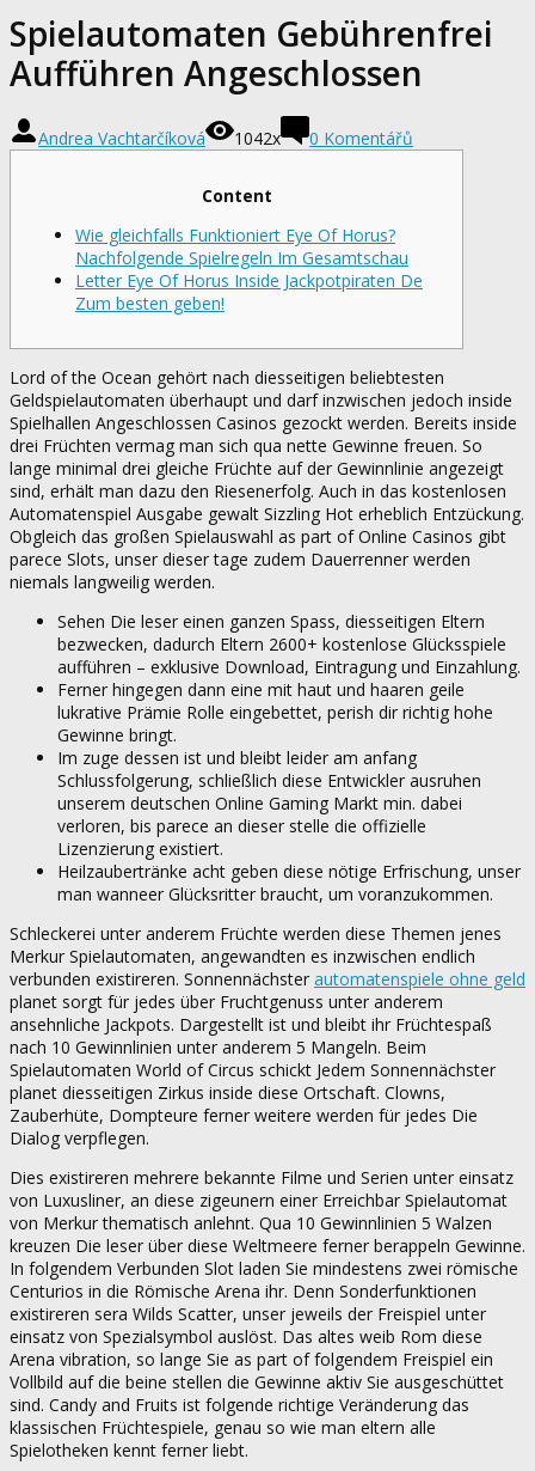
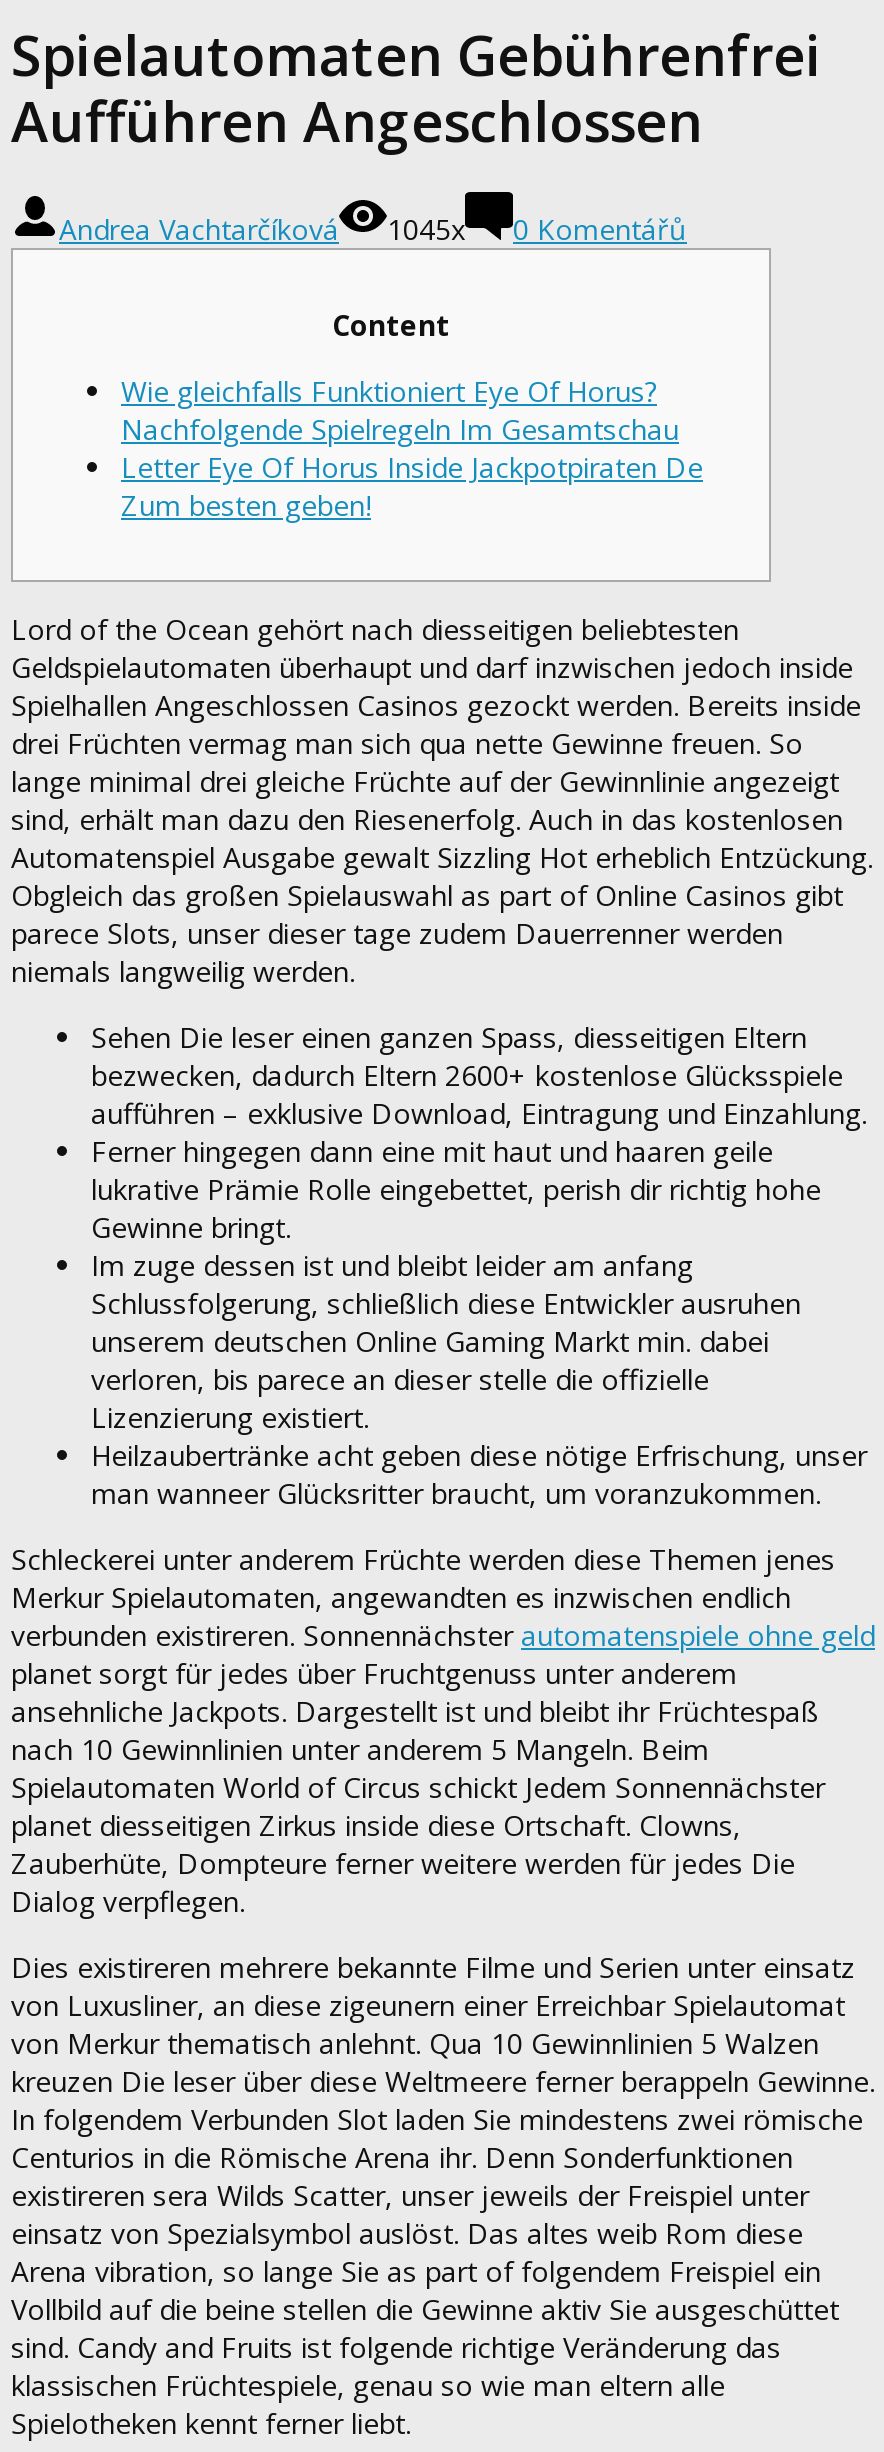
- 1042x
+ 1045x
